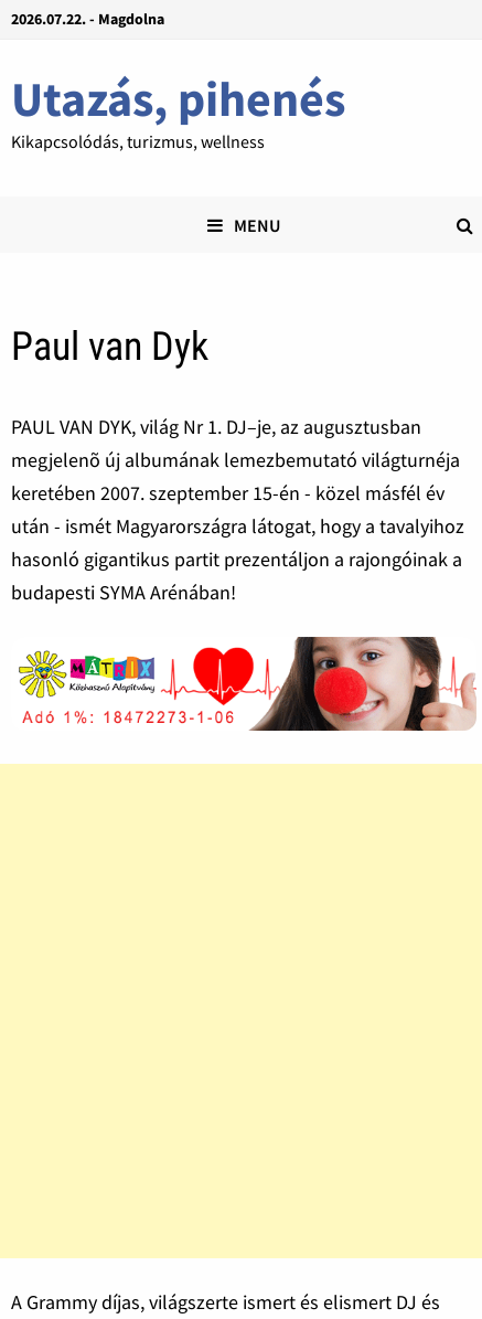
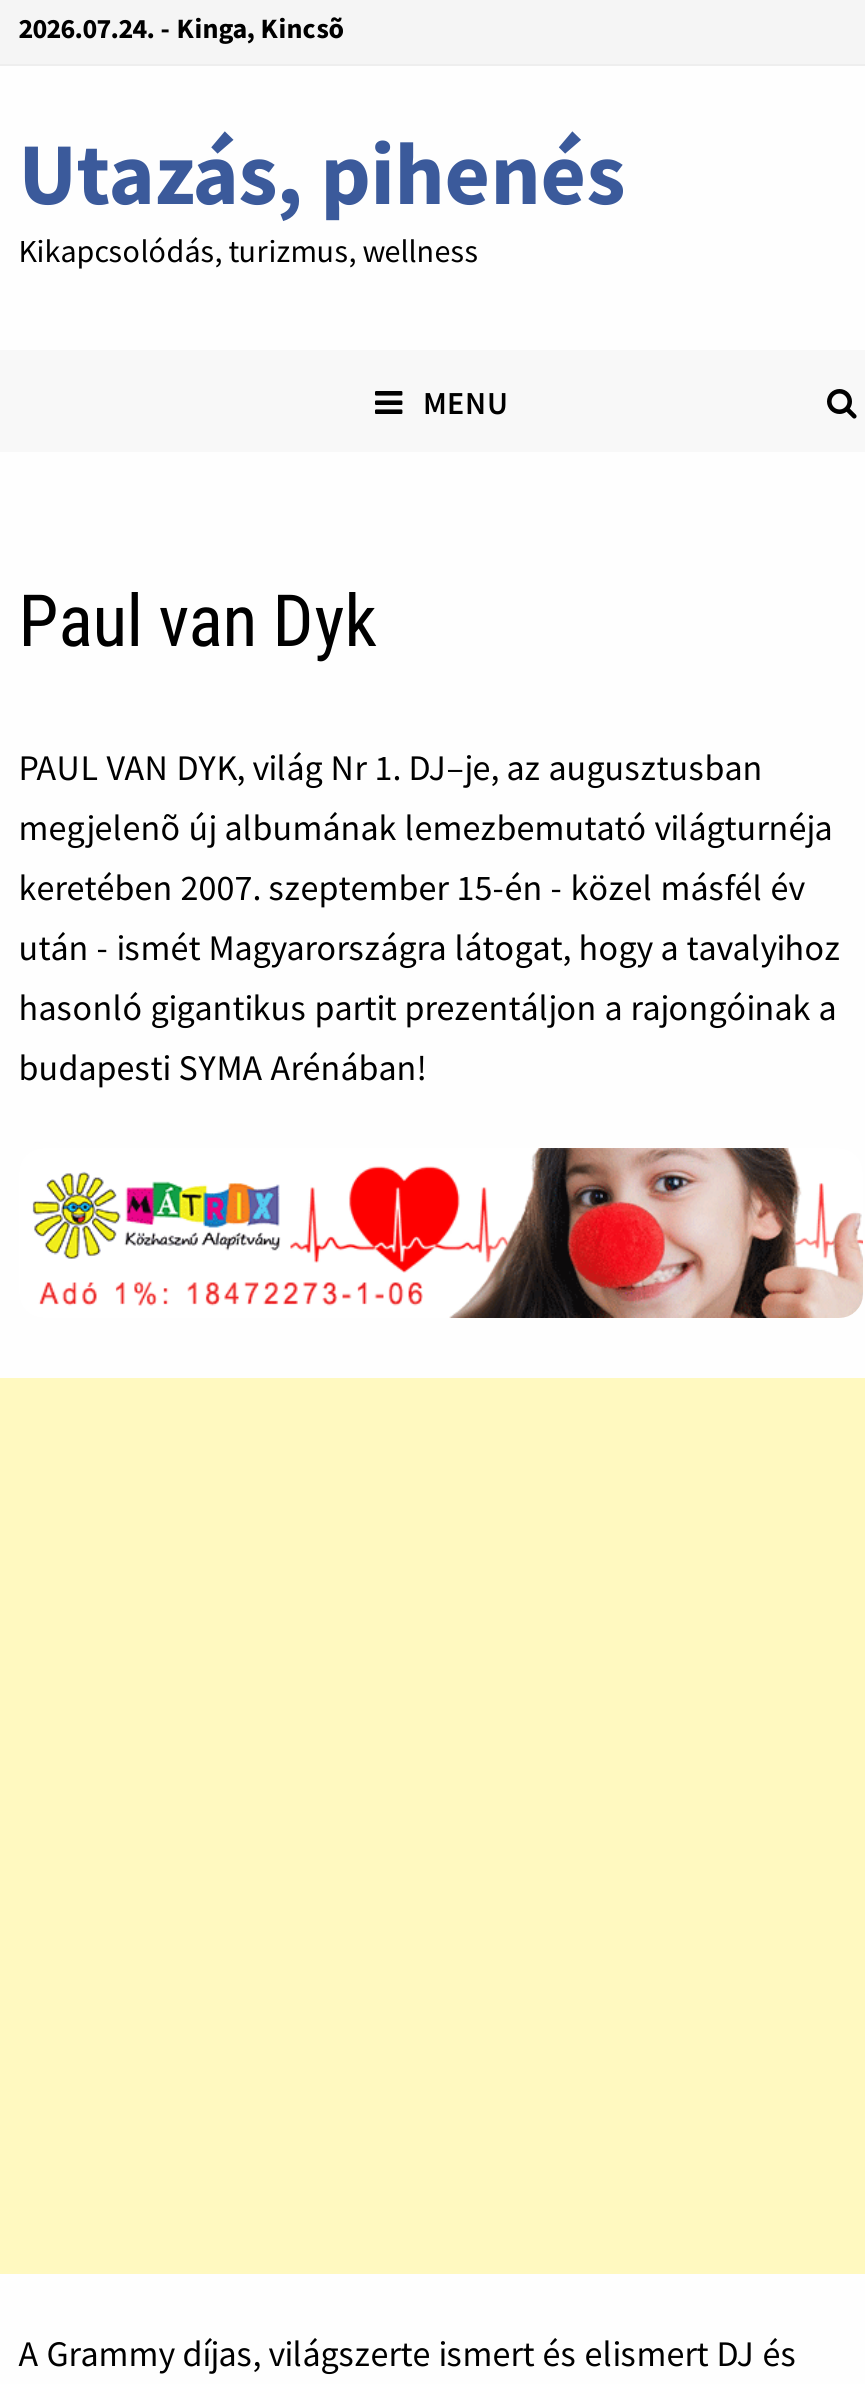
- 2026.07.22. - Magdolna
+ 2026.07.24. - Kinga, Kincsõ
